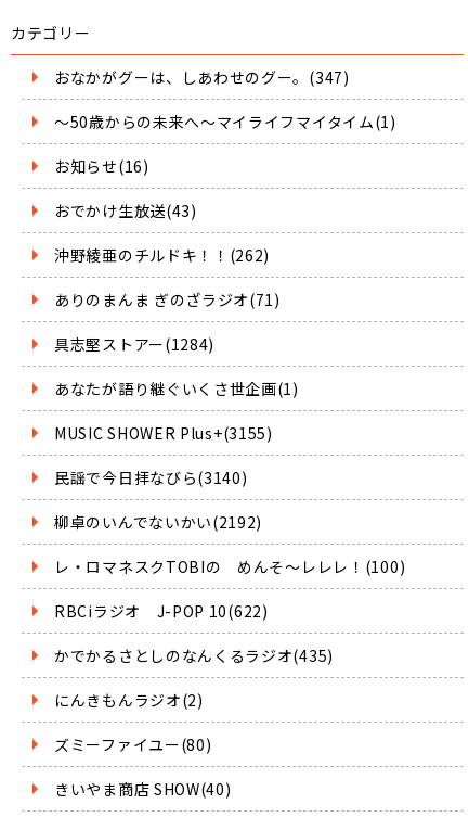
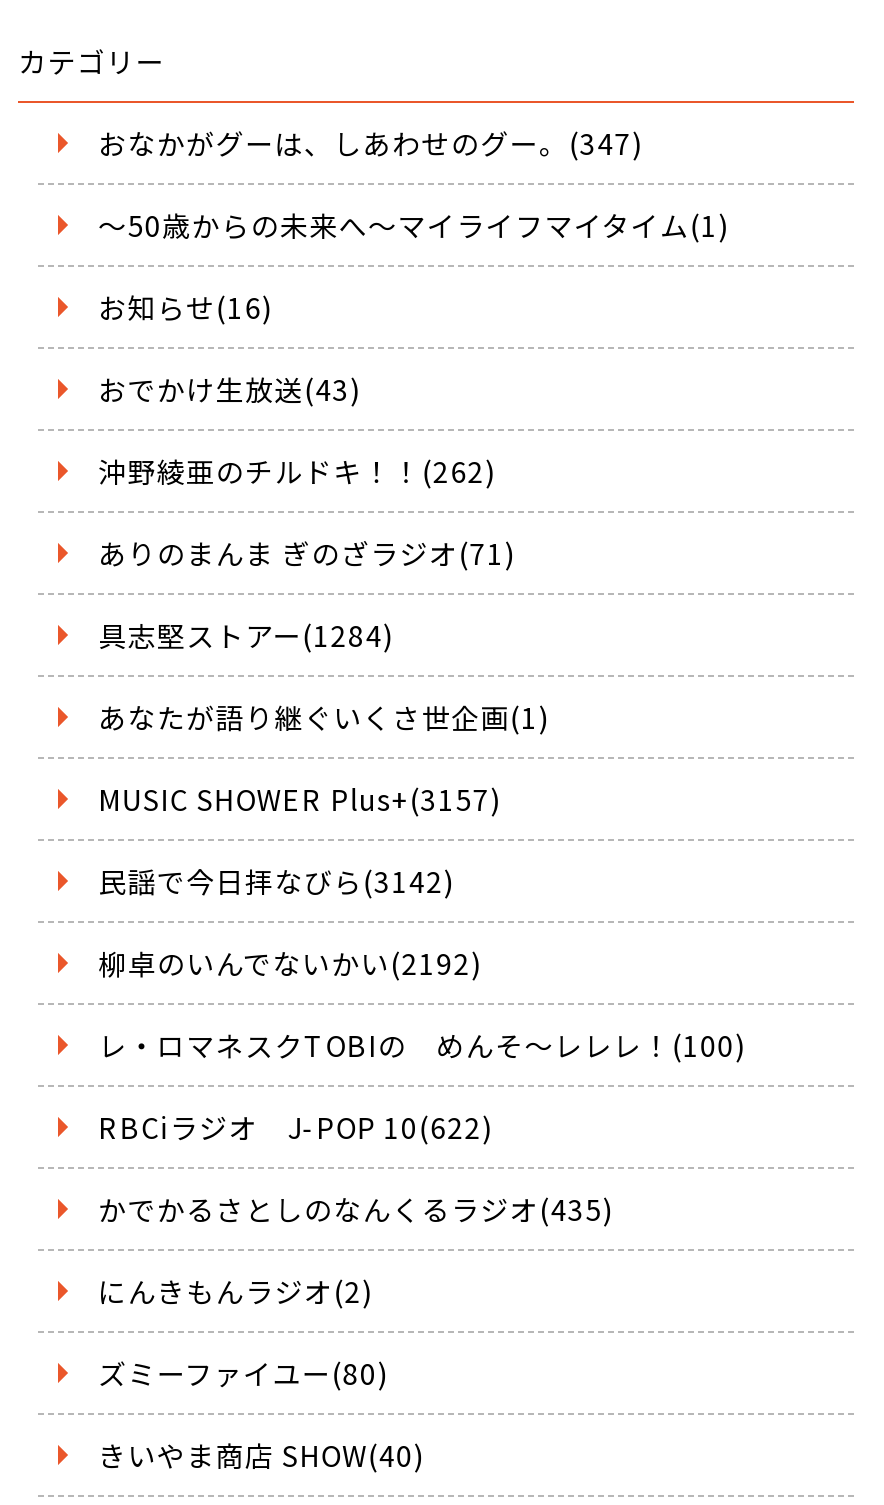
- MUSIC SHOWER Plus+(3155)
+ MUSIC SHOWER Plus+(3157)

- 民謡で今日拝なびら(3140)
+ 民謡で今日拝なびら(3142)
